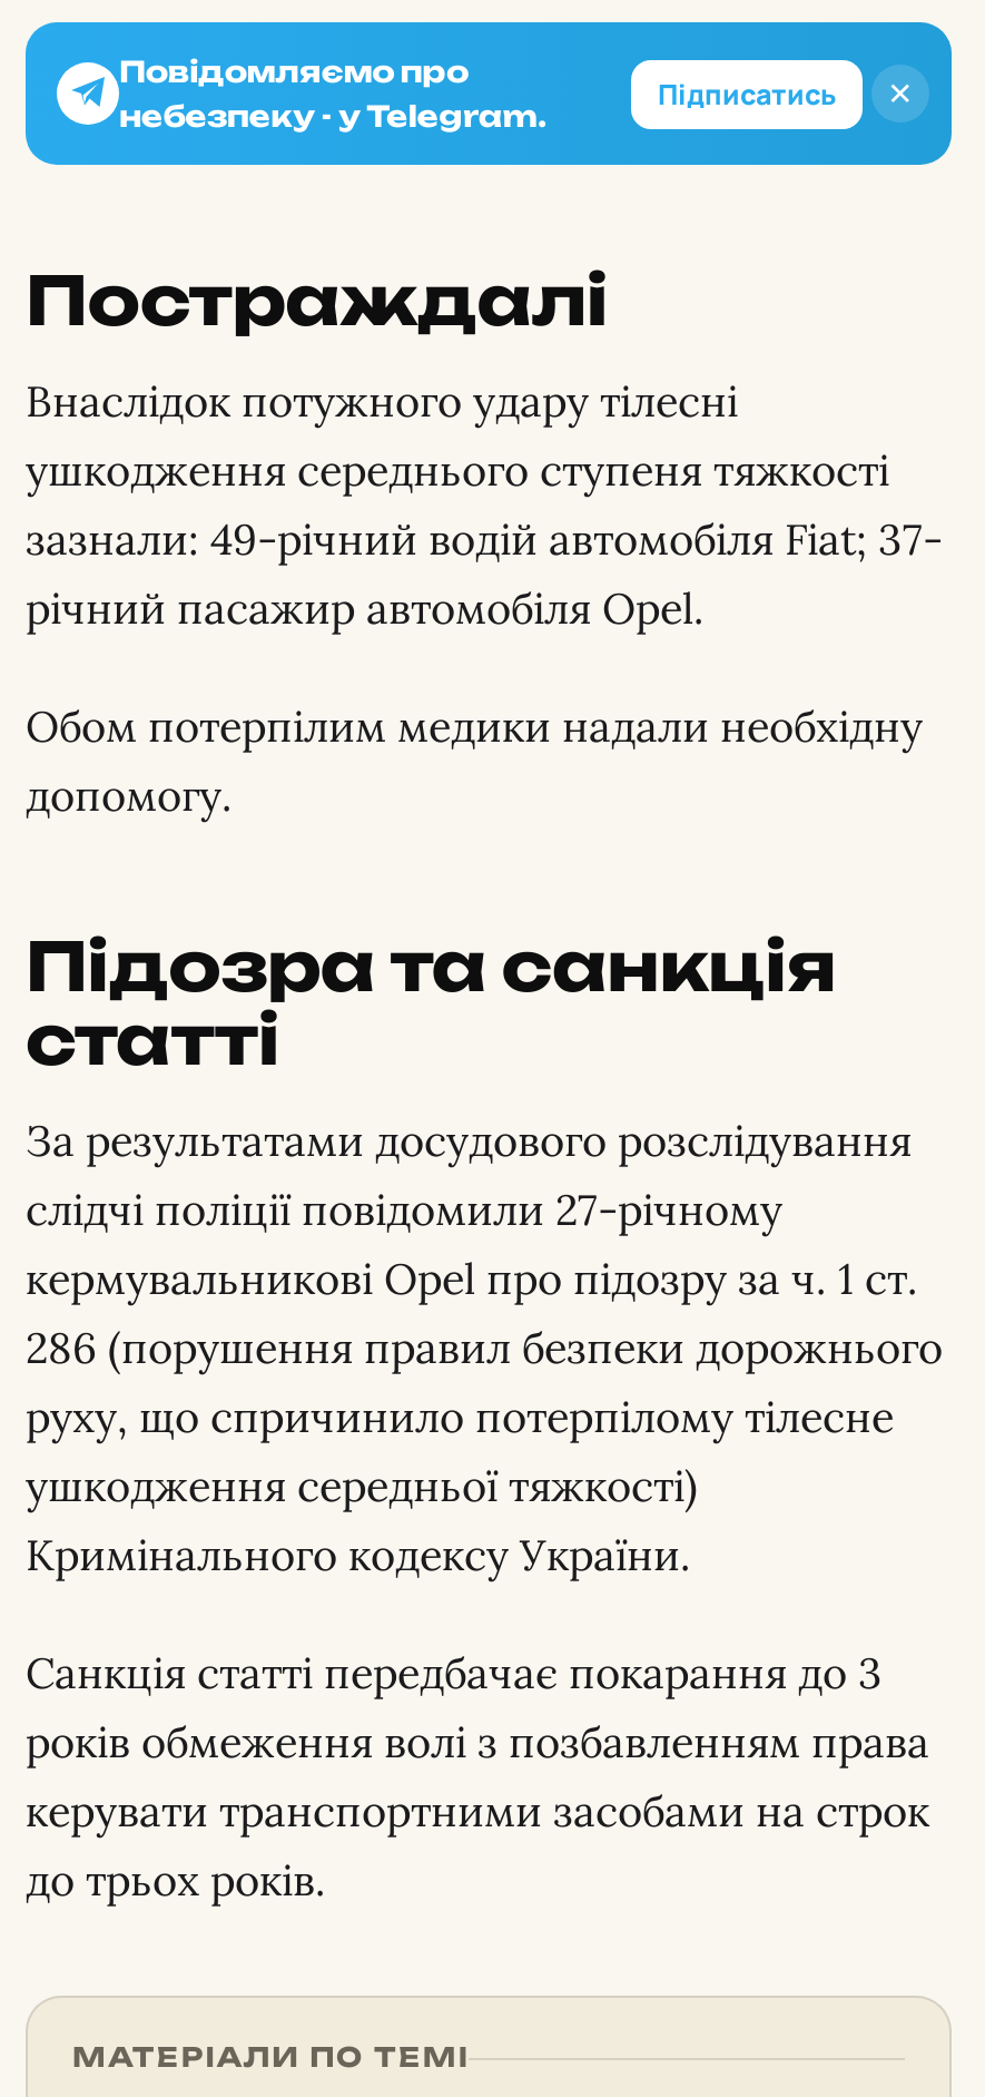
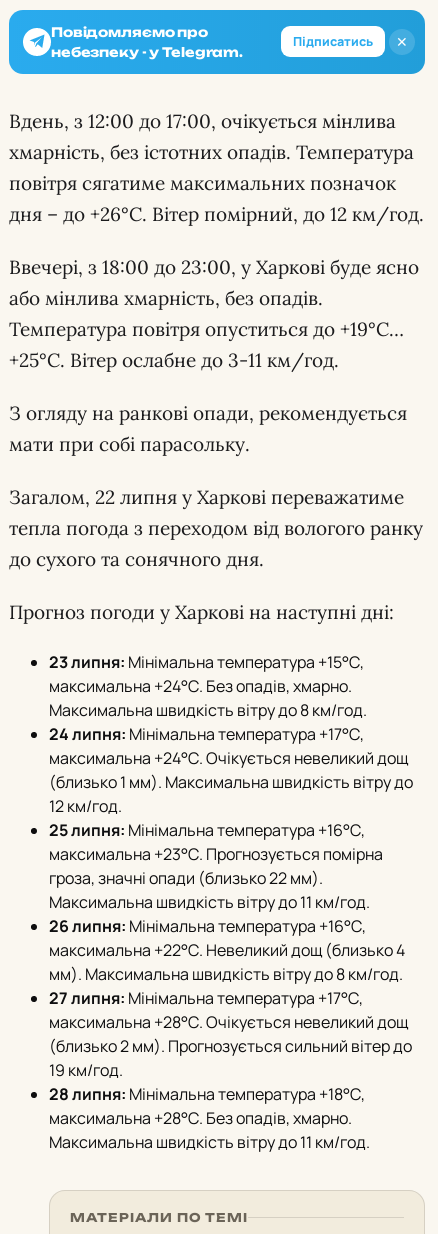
- Постраждалі
- Внаслідок потужного удару тілесні
- ушкодження середнього ступеня тяжкості
- зазнали: 49-річний водій автомобіля Fiat; 37-
- річний пасажир автомобіля Opel.
- Обом потерпілим медики надали необхідну
- допомогу.
- Підозра та санкція
- статті
- За результатами досудового розслідування
- слідчі поліції повідомили 27-річному
- кермувальникові Opel про підозру за ч. 1 ст.
- 286 (порушення правил безпеки дорожнього
- руху, що спричинило потерпілому тілесне
- ушкодження середньої тяжкості)
- Кримінального кодексу України.
- Санкція статті передбачає покарання до 3
- років обмеження волі з позбавленням права
- керувати транспортними засобами на строк
- до трьох років.
+ Вдень, з 12:00 до 17:00, очікується мінлива
+ хмарність, без істотних опадів. Температура
+ повітря сягатиме максимальних позначок
+ дня – до +26°С. Вітер помірний, до 12 км/год.
+ Ввечері, з 18:00 до 23:00, у Харкові буде ясно
+ або мінлива хмарність, без опадів.
+ Температура повітря опуститься до +19°С…
+ +25°С. Вітер ослабне до 3-11 км/год.
+ З огляду на ранкові опади, рекомендується
+ мати при собі парасольку.
+ Загалом, 22 липня у Харкові переважатиме
+ тепла погода з переходом від вологого ранку
+ до сухого та сонячного дня.
+ Прогноз погоди у Харкові на наступні дні:
+ 23 липня: Мінімальна температура +15°С,
+ максимальна +24°С. Без опадів, хмарно.
+ Максимальна швидкість вітру до 8 км/год.
+ 24 липня: Мінімальна температура +17°С,
+ максимальна +24°С. Очікується невеликий дощ
+ (близько 1 мм). Максимальна швидкість вітру до
+ 12 км/год.
+ 25 липня: Мінімальна температура +16°С,
+ максимальна +23°С. Прогнозується помірна
+ гроза, значні опади (близько 22 мм).
+ Максимальна швидкість вітру до 11 км/год.
+ 26 липня: Мінімальна температура +16°С,
+ максимальна +22°С. Невеликий дощ (близько 4
+ мм). Максимальна швидкість вітру до 8 км/год.
+ 27 липня: Мінімальна температура +17°С,
+ максимальна +28°С. Очікується невеликий дощ
+ (близько 2 мм). Прогнозується сильний вітер до
+ 19 км/год.
+ 28 липня: Мінімальна температура +18°С,
+ максимальна +28°С. Без опадів, хмарно.
+ Максимальна швидкість вітру до 11 км/год.
